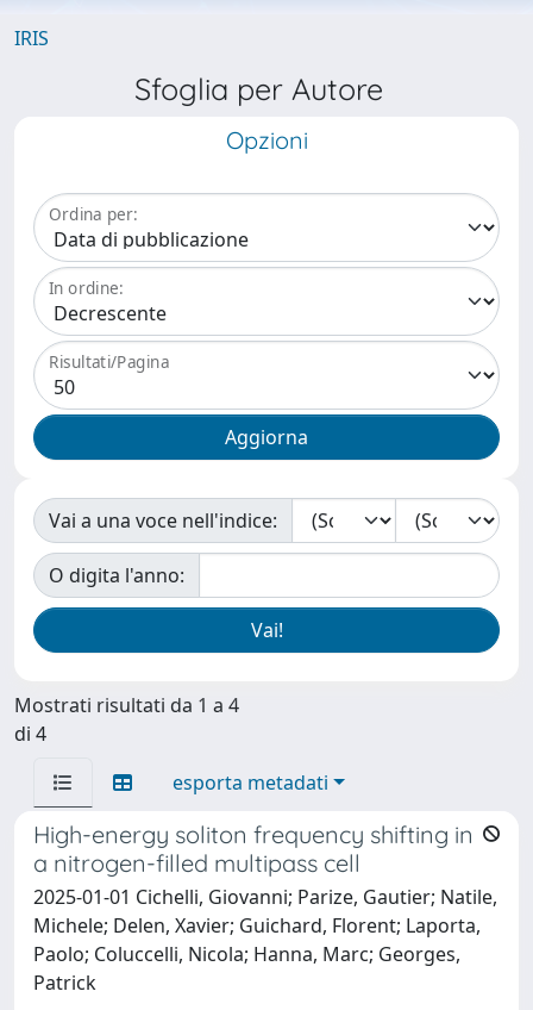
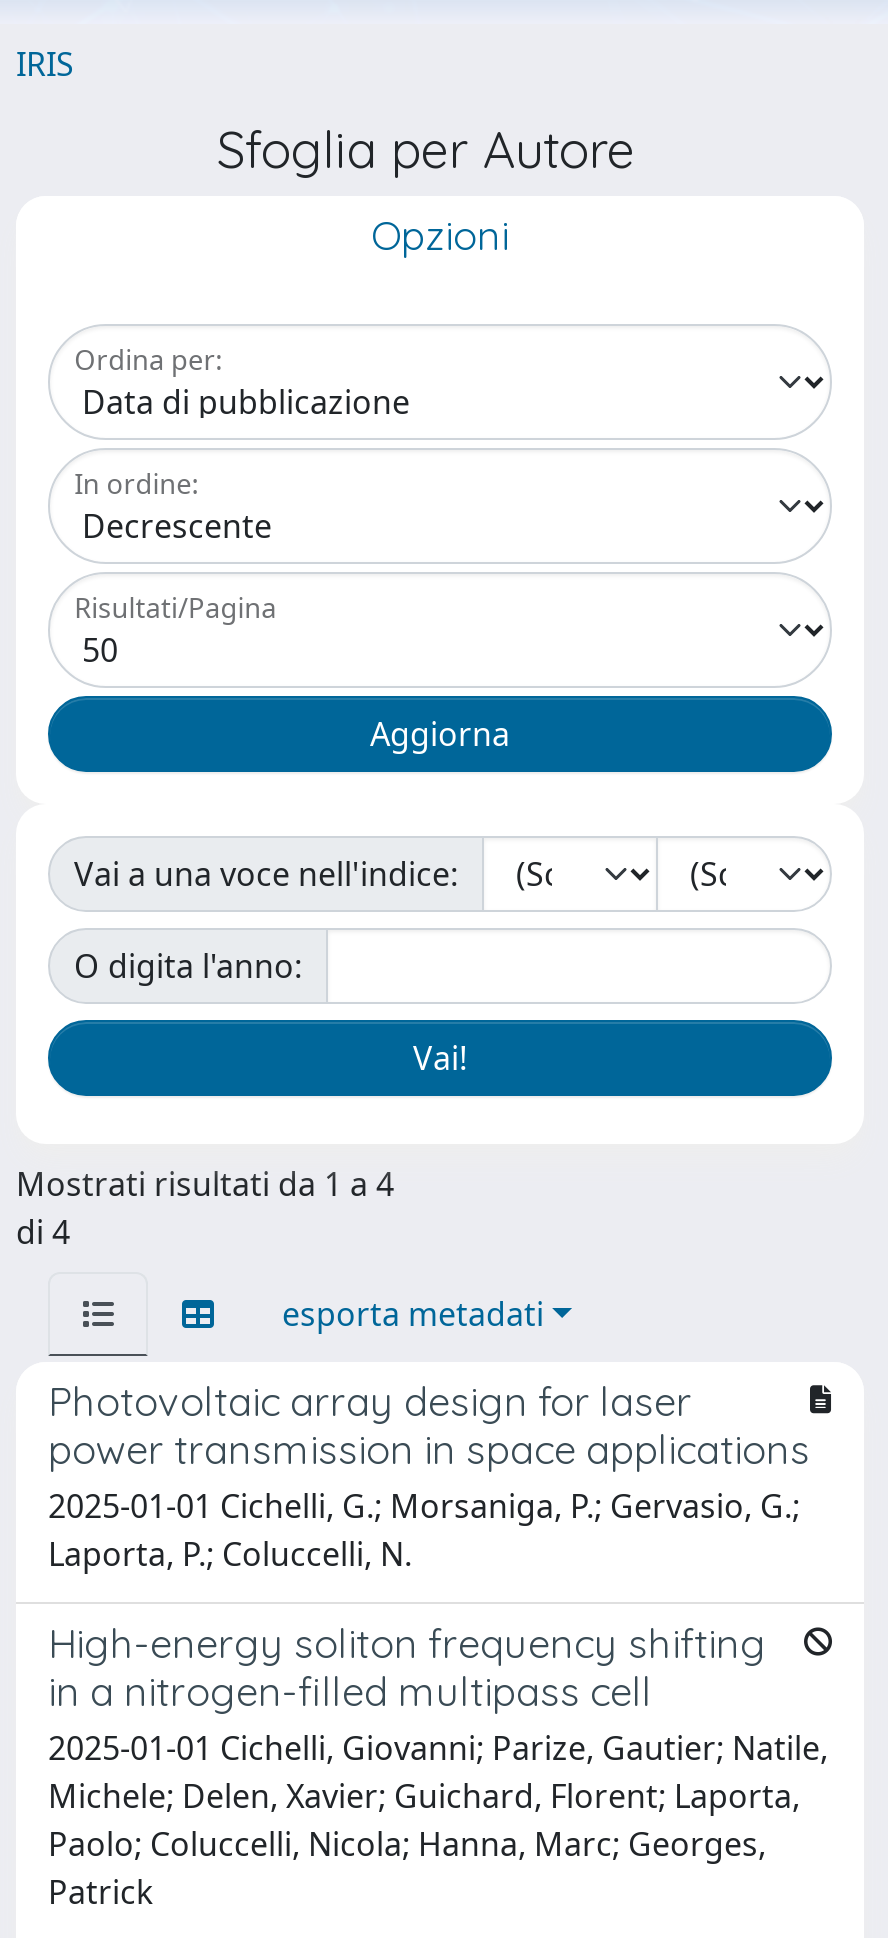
- High-energy soliton frequency shifting in
- a nitrogen-filled multipass cell
+ Photovoltaic array design for laser
+ power transmission in space applications
+ 2025-01-01 Cichelli, G.; Morsaniga, P.; Gervasio, G.;
+ Laporta, P.; Coluccelli, N.
+ High-energy soliton frequency shifting
+ in a nitrogen-filled multipass cell
